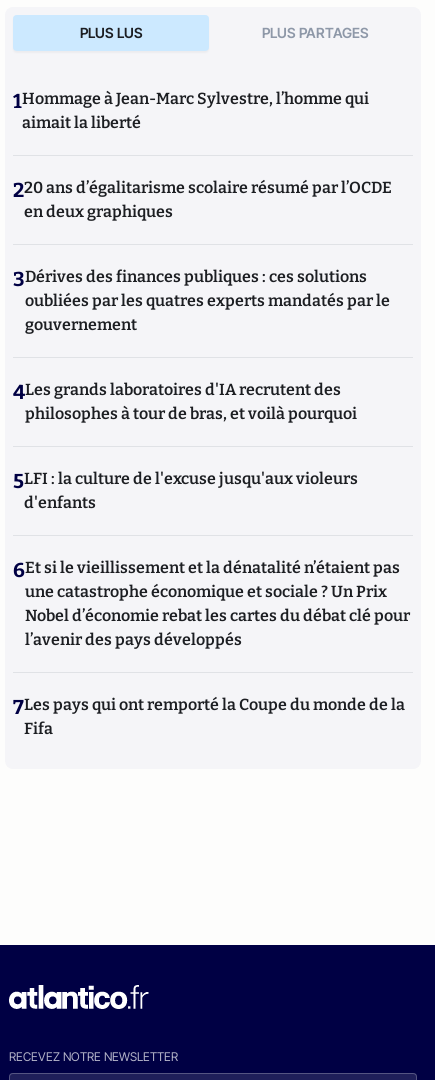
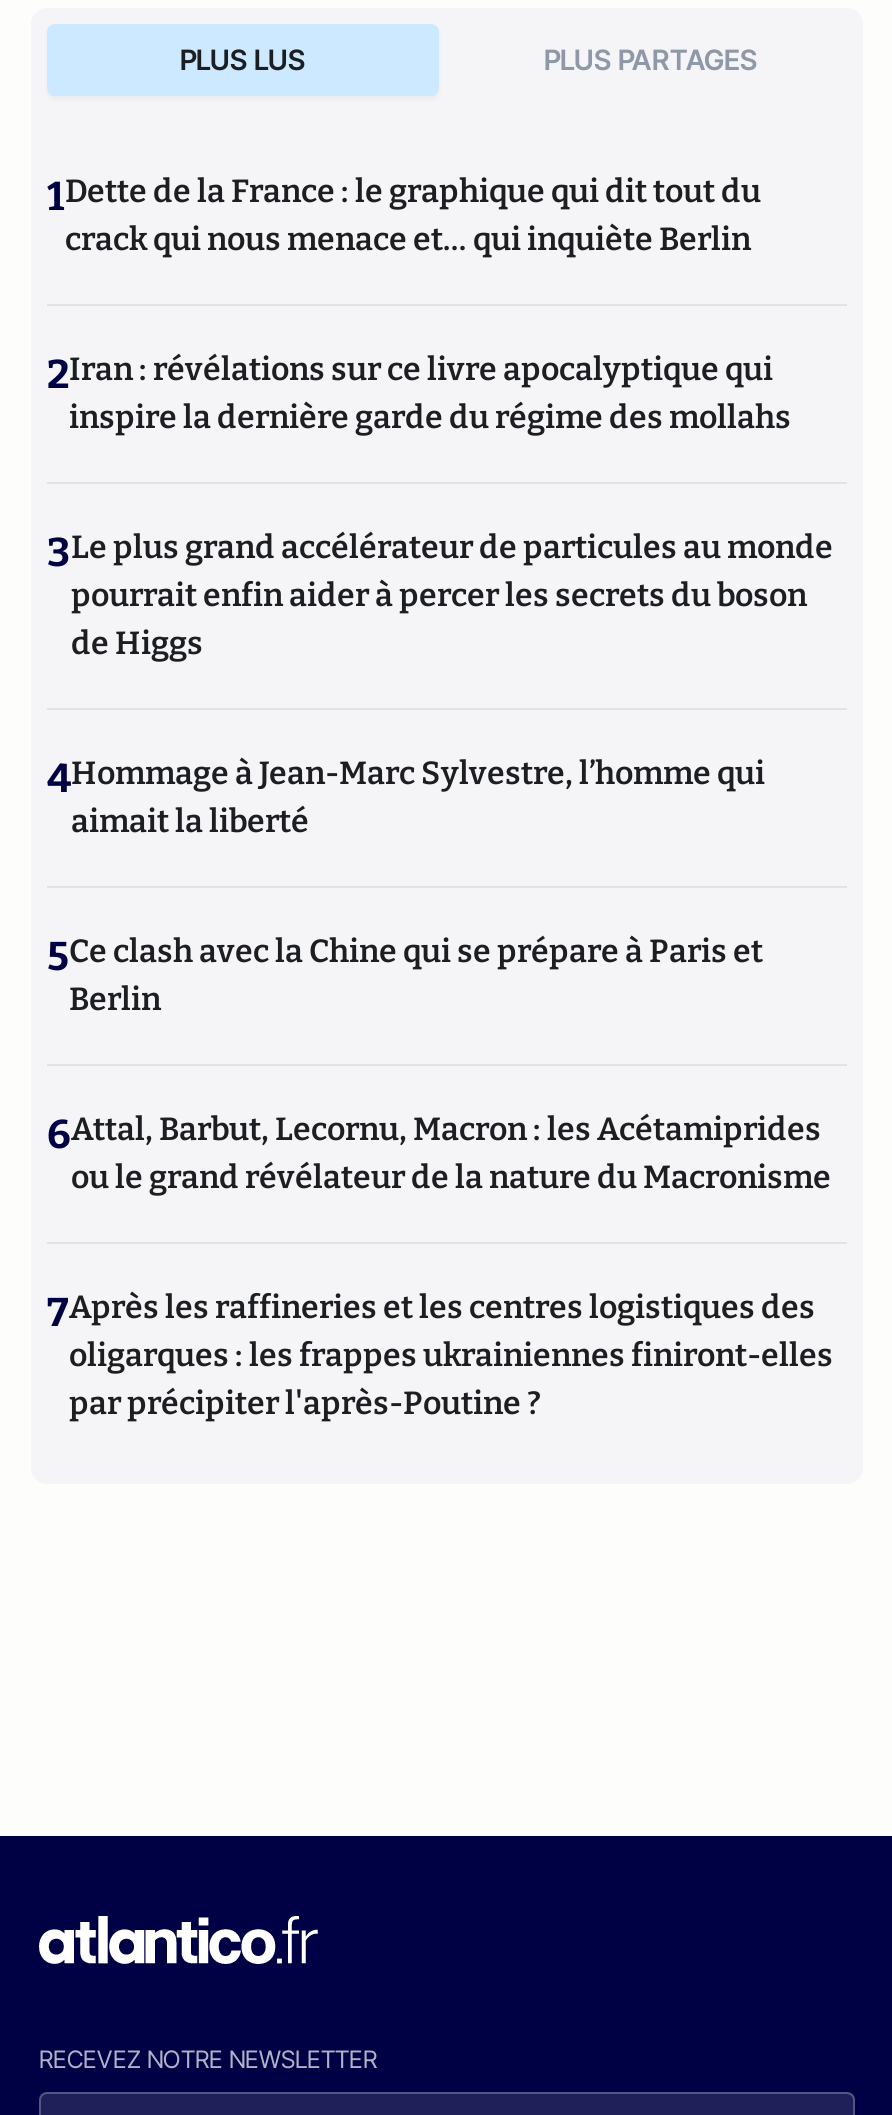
- 1Hommage à Jean-Marc Sylvestre, l’homme qui
+ 1Dette de la France : le graphique qui dit tout du
+ crack qui nous menace et… qui inquiète Berlin
+ 2Iran : révélations sur ce livre apocalyptique qui
+ inspire la dernière garde du régime des mollahs
+ 3Le plus grand accélérateur de particules au monde
+ pourrait enfin aider à percer les secrets du boson
+ de Higgs
+ 4Hommage à Jean-Marc Sylvestre, l’homme qui

moved down: aimait la liberté

- 220 ans d’égalitarisme scolaire résumé par l’OCDE
- en deux graphiques
- 3Dérives des finances publiques : ces solutions
- oubliées par les quatres experts mandatés par le
- gouvernement
- 4Les grands laboratoires d'IA recrutent des
- philosophes à tour de bras, et voilà pourquoi
- 5LFI : la culture de l'excuse jusqu'aux violeurs
- d'enfants
- 6Et si le vieillissement et la dénatalité n’étaient pas
- une catastrophe économique et sociale ? Un Prix
- Nobel d’économie rebat les cartes du débat clé pour
- l’avenir des pays développés
- 7Les pays qui ont remporté la Coupe du monde de la
- Fifa
+ 5Ce clash avec la Chine qui se prépare à Paris et
+ Berlin
+ 6Attal, Barbut, Lecornu, Macron : les Acétamiprides
+ ou le grand révélateur de la nature du Macronisme
+ 7Après les raffineries et les centres logistiques des
+ oligarques : les frappes ukrainiennes finiront-elles
+ par précipiter l'après-Poutine ?
